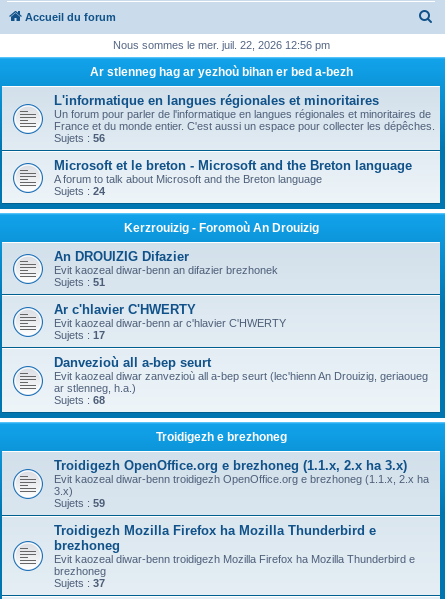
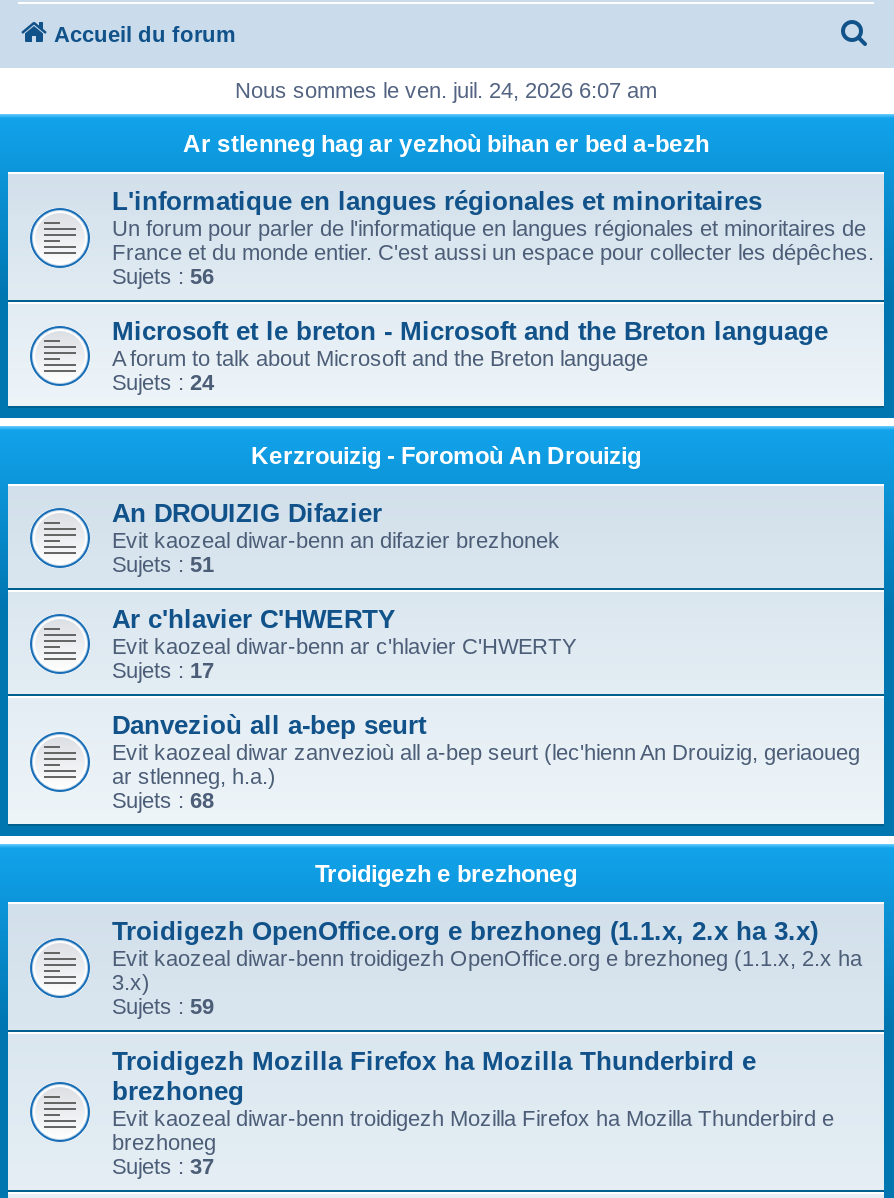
- Nous sommes le mer. juil. 22, 2026 12:56 pm
+ Nous sommes le ven. juil. 24, 2026 6:07 am
